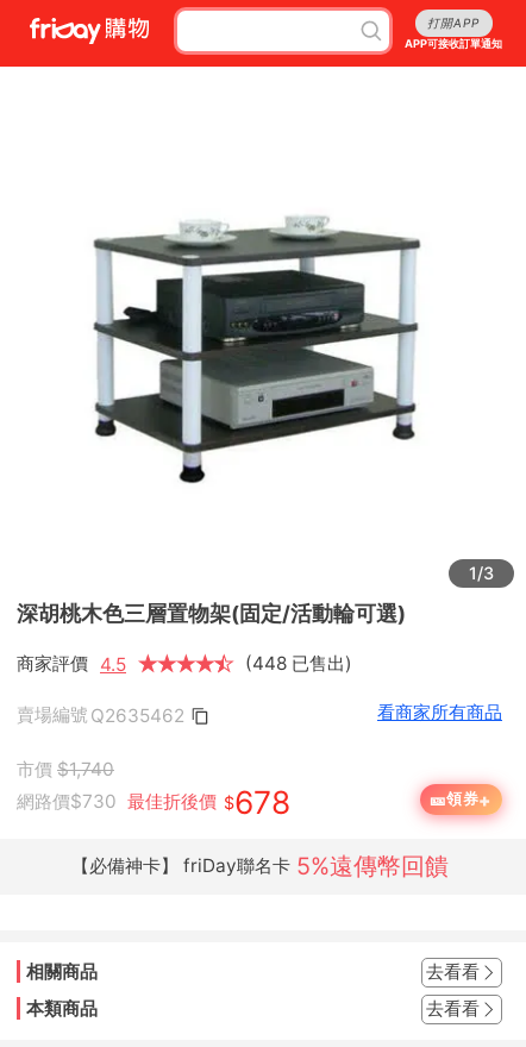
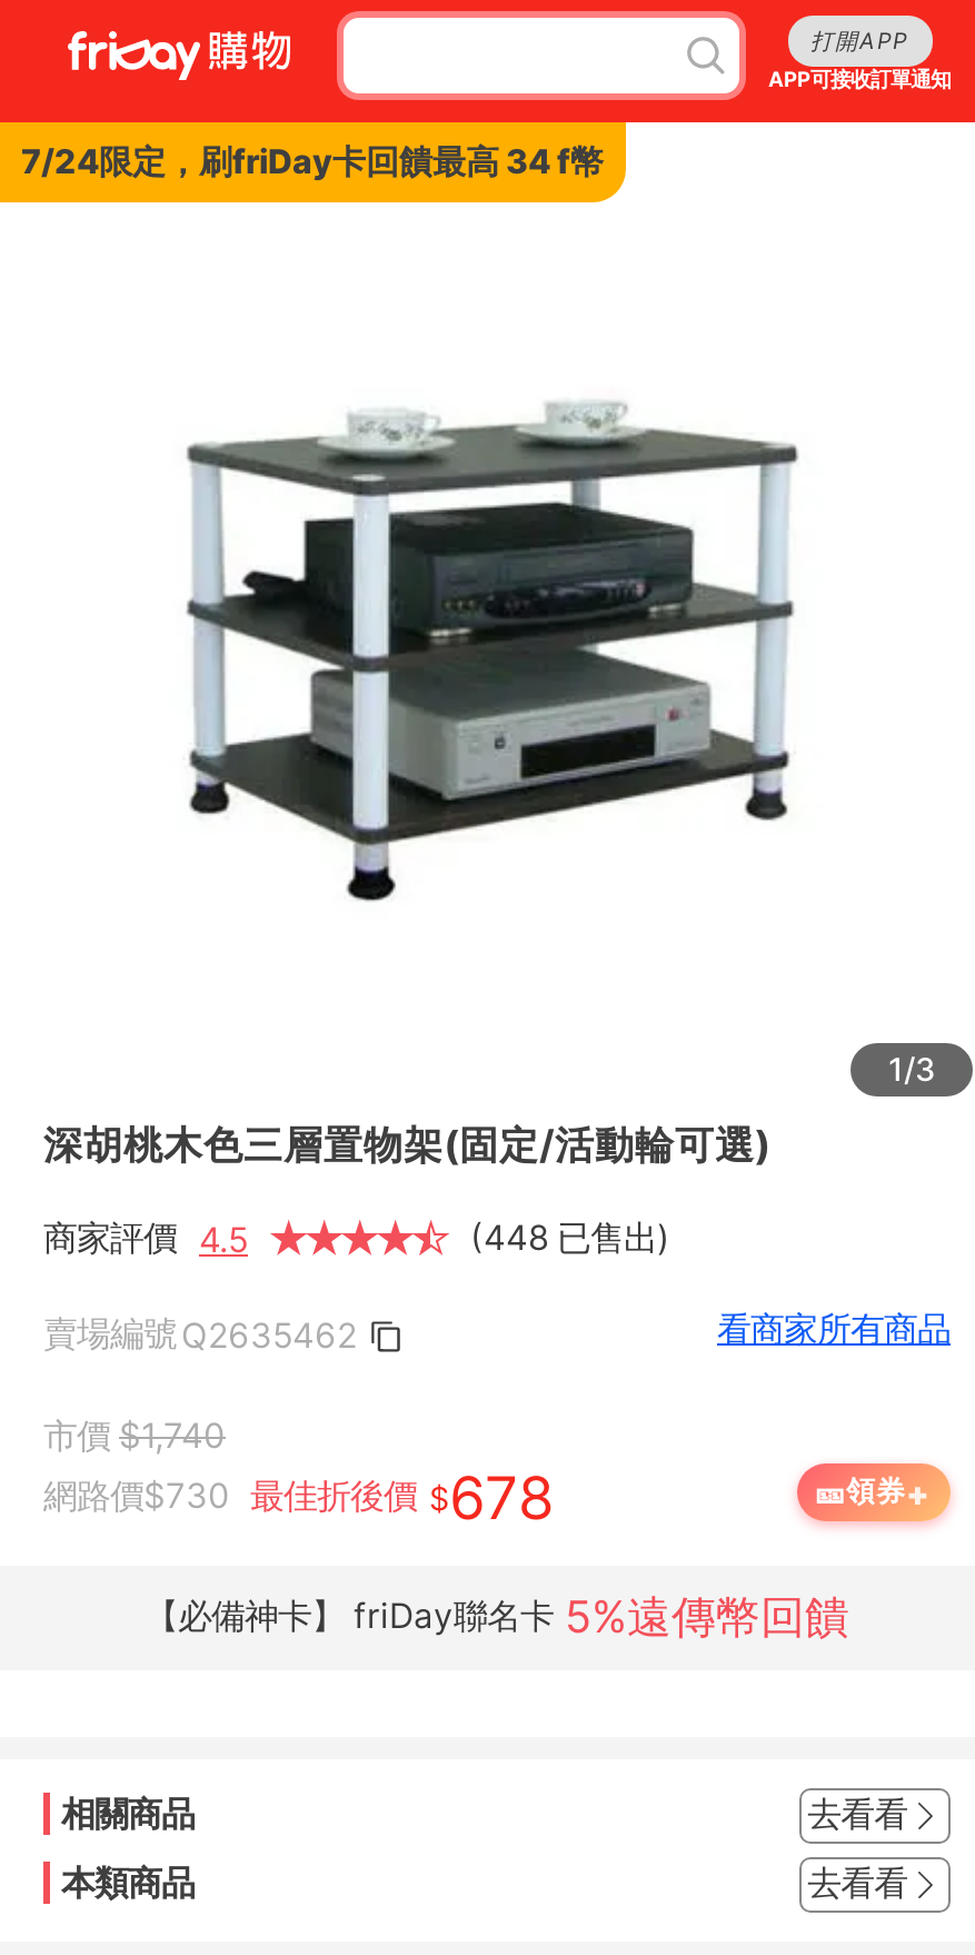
+ 7/24限定，刷friDay卡回饋最高 34 f幣
